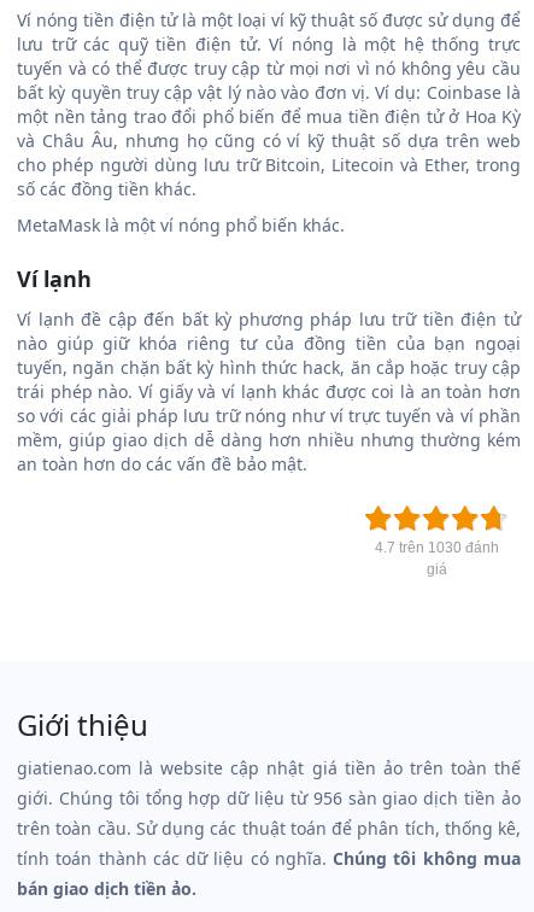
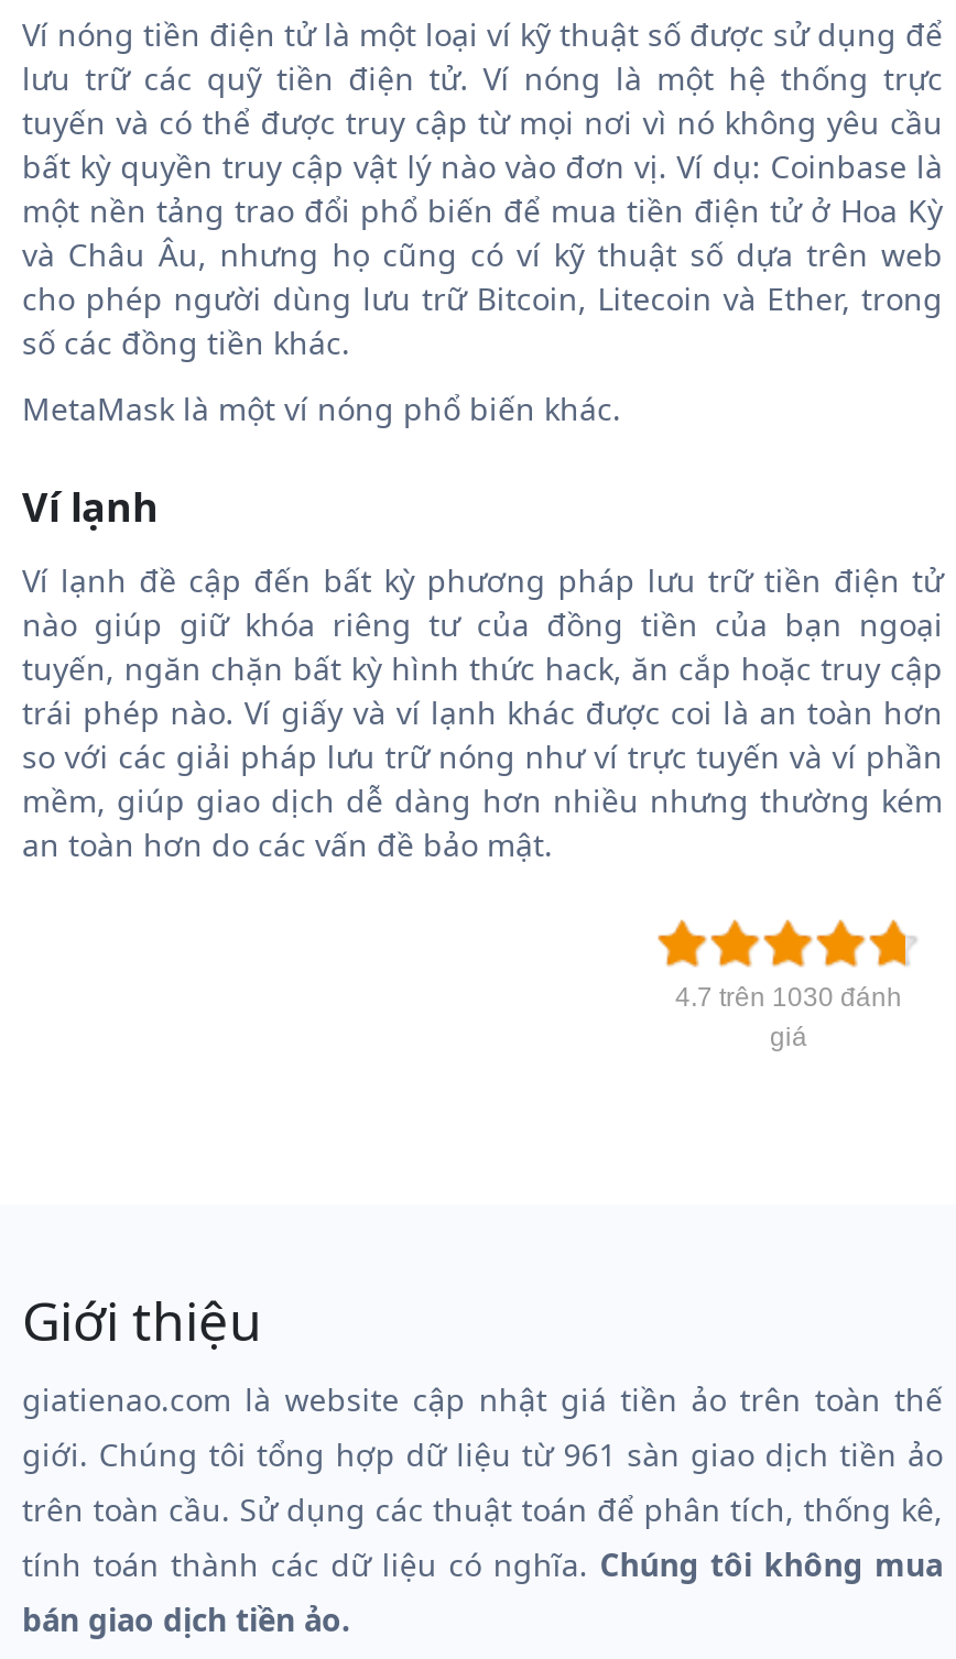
- giới. Chúng tôi tổng hợp dữ liệu từ 956 sàn giao dịch tiền ảo
+ giới. Chúng tôi tổng hợp dữ liệu từ 961 sàn giao dịch tiền ảo
